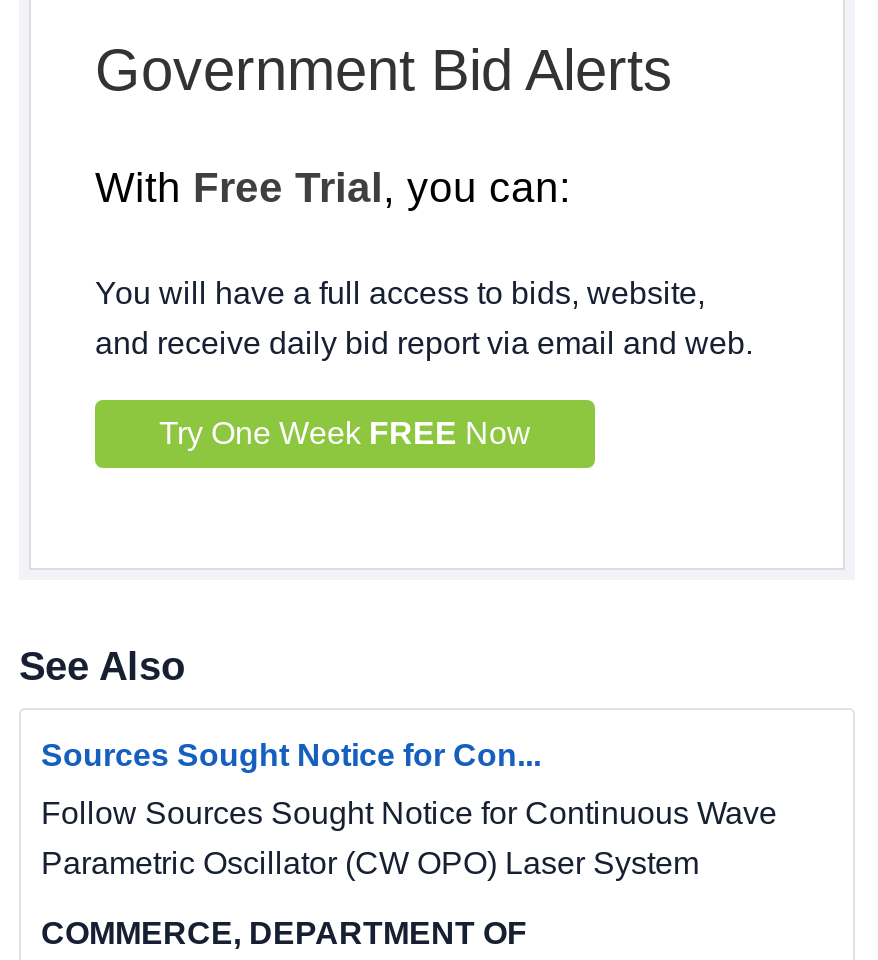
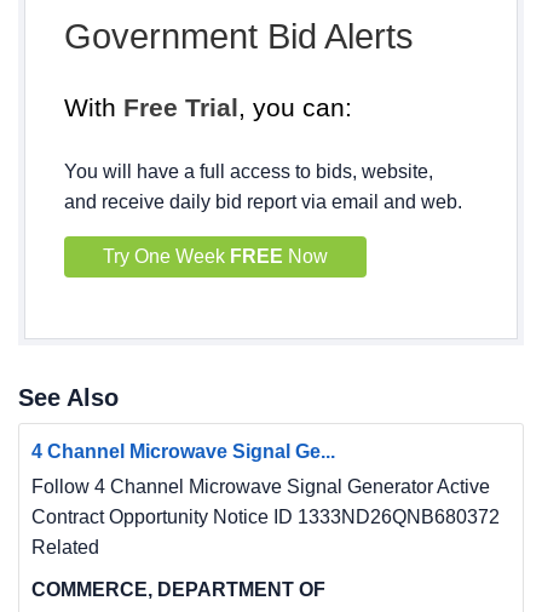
- Sources Sought Notice for Con...
- Follow Sources Sought Notice for Continuous Wave
- Parametric Oscillator (CW OPO) Laser System
+ 4 Channel Microwave Signal Ge...
+ Follow 4 Channel Microwave Signal Generator Active
+ Contract Opportunity Notice ID 1333ND26QNB680372
+ Related
